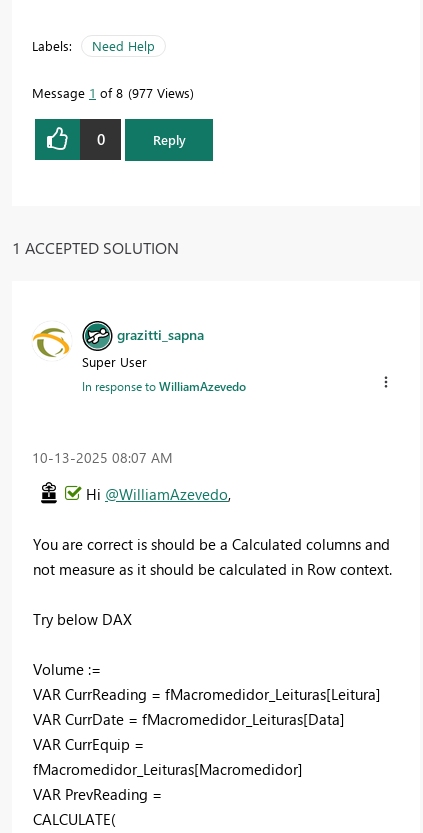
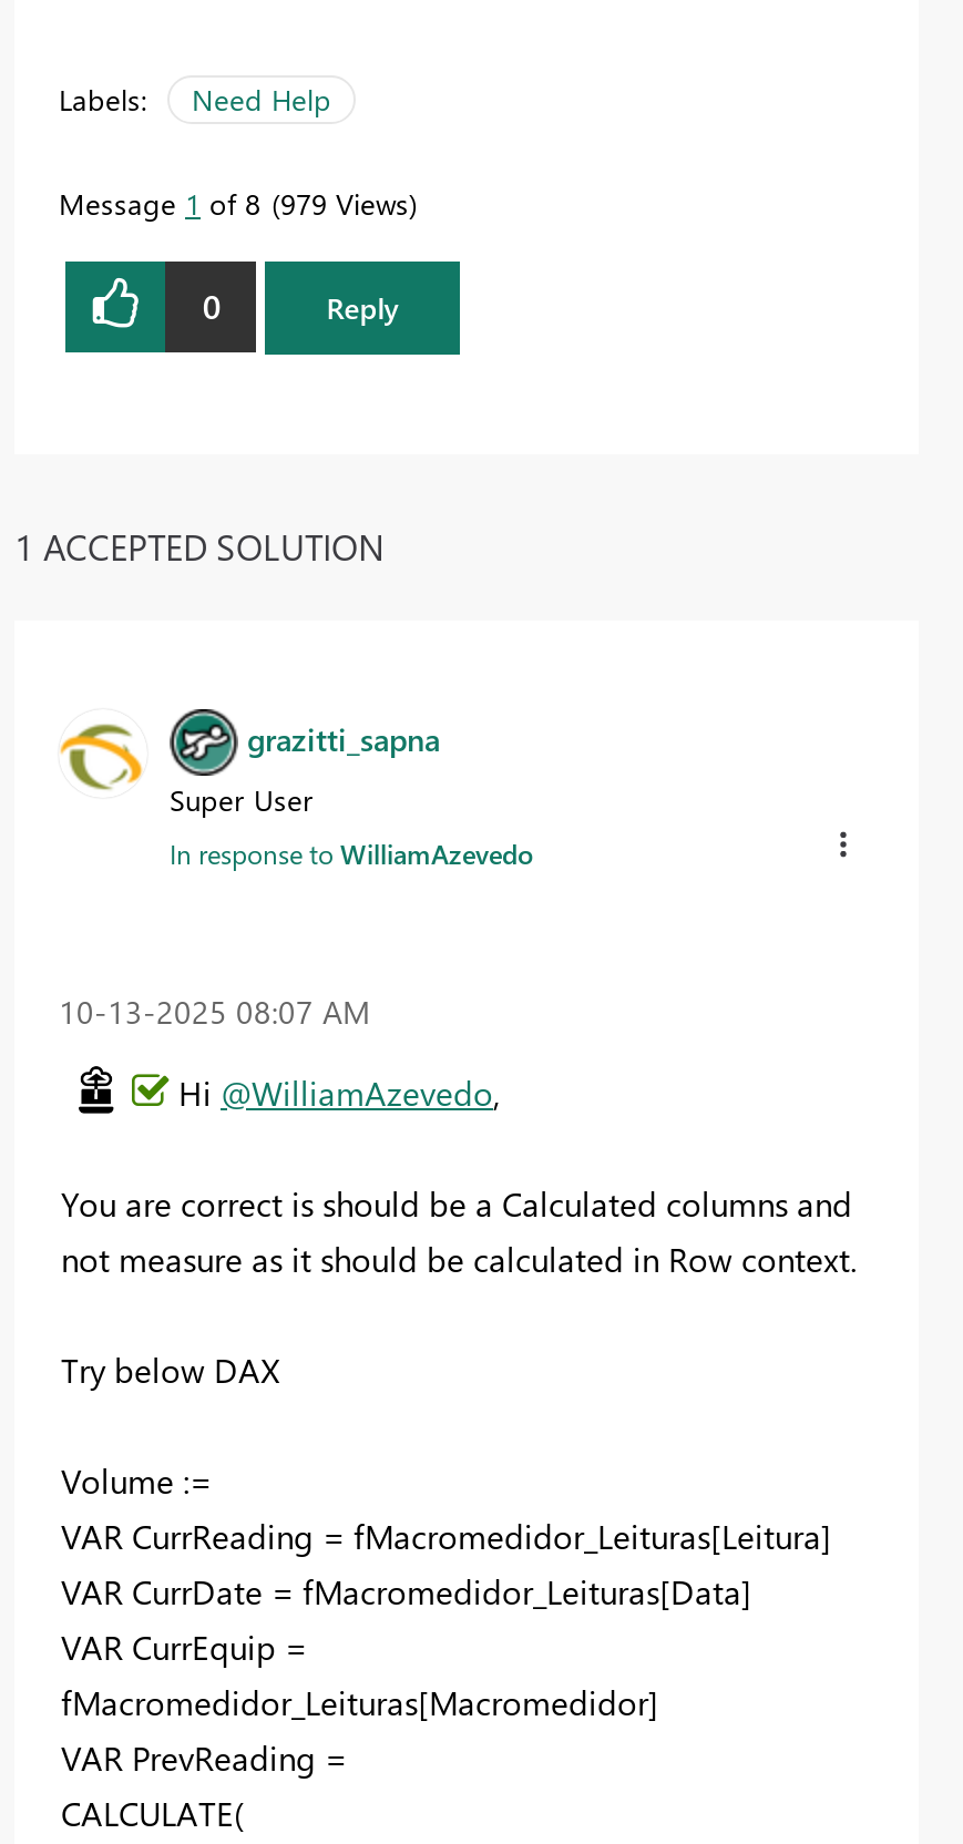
- Message 1 of 8 977 Views
+ Message 1 of 8 979 Views
